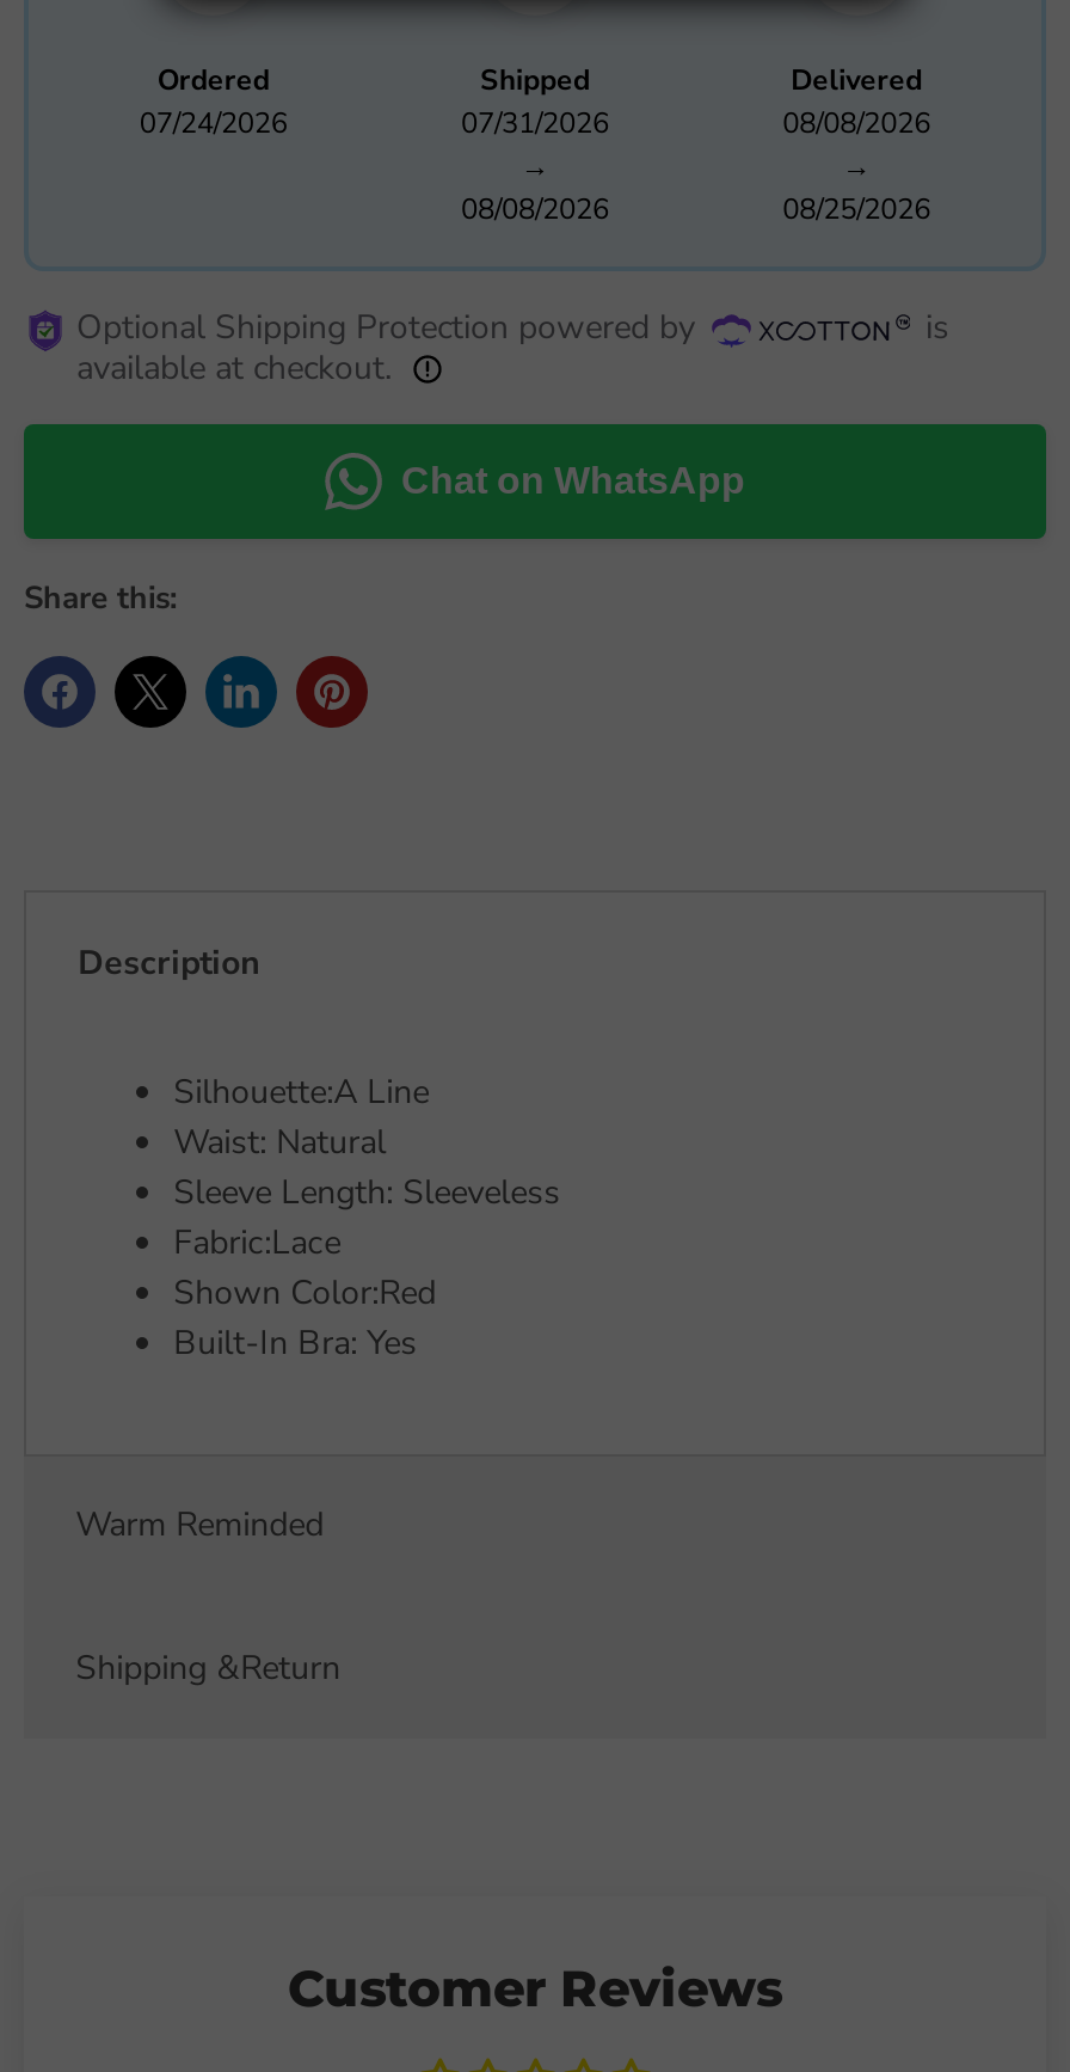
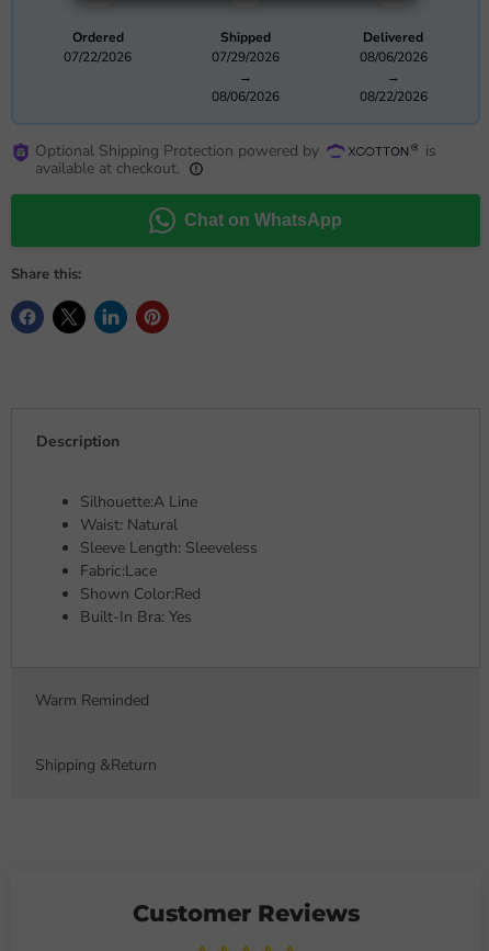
- 07/24/2026
+ 07/22/2026

- 07/31/2026
+ 07/29/2026

- 08/08/2026
+ 08/06/2026

- 08/08/2026
+ 08/06/2026

- 08/25/2026
+ 08/22/2026
